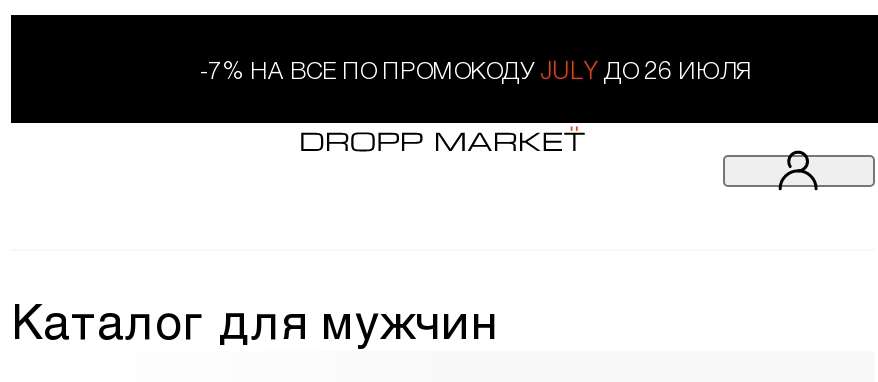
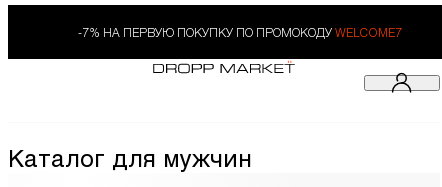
- -7% НА ВСЕ ПО ПРОМОКОДУ JULY ДО 26 ИЮЛЯ
+ -7% НА ПЕРВУЮ ПОКУПКУ ПО ПРОМОКОДУ WELCOME7
